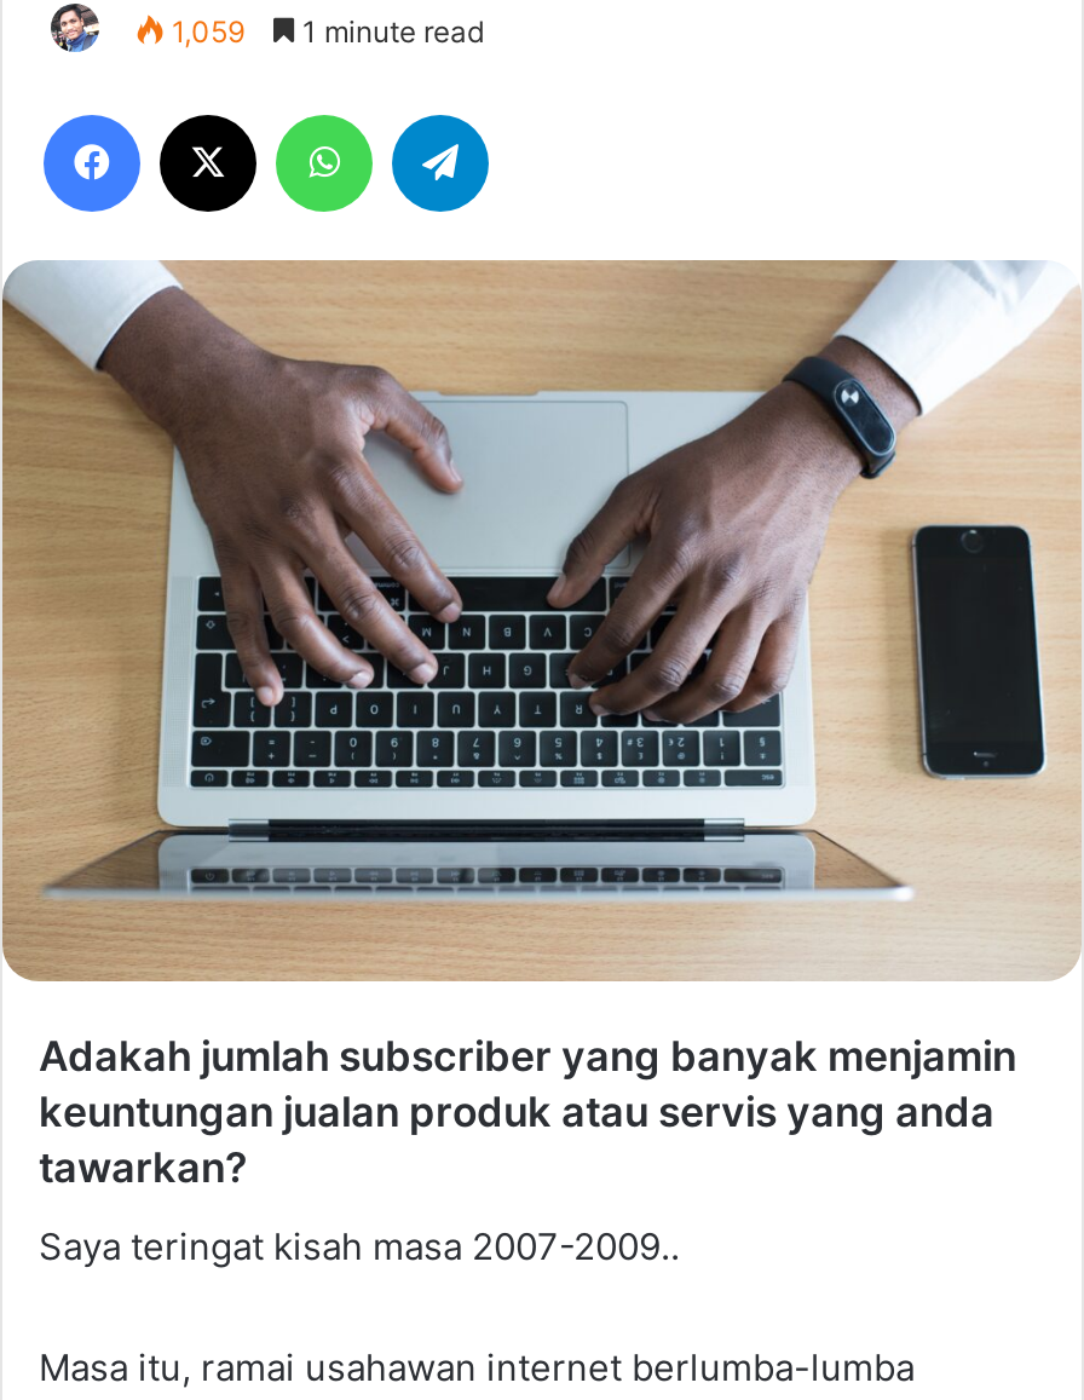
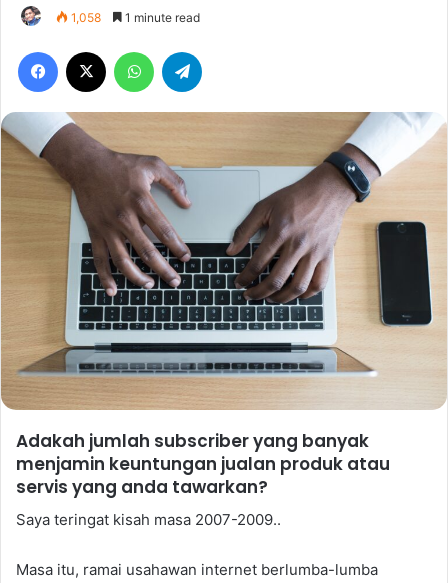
- 1,059 1 minute read
+ 1,058 1 minute read
